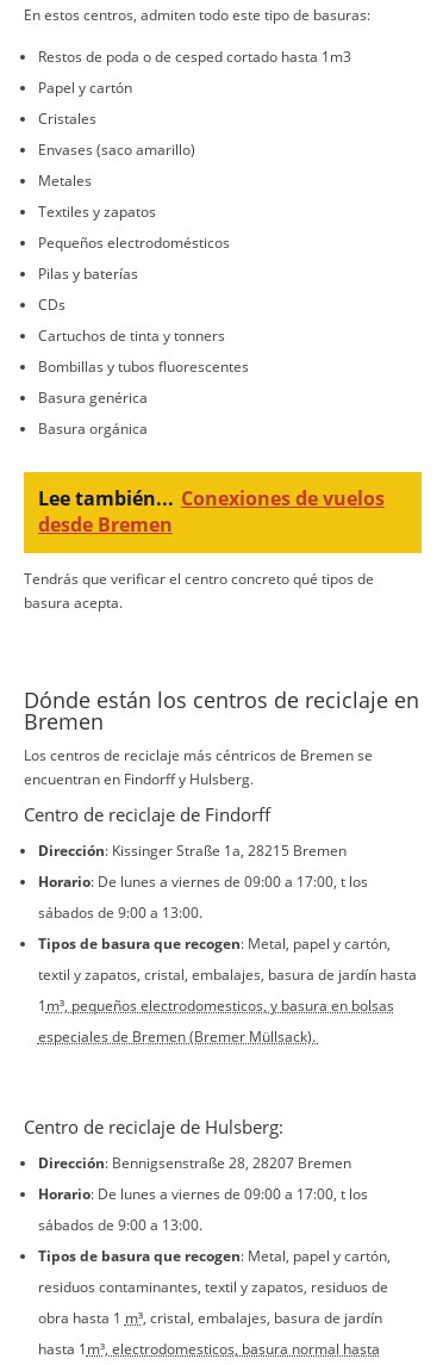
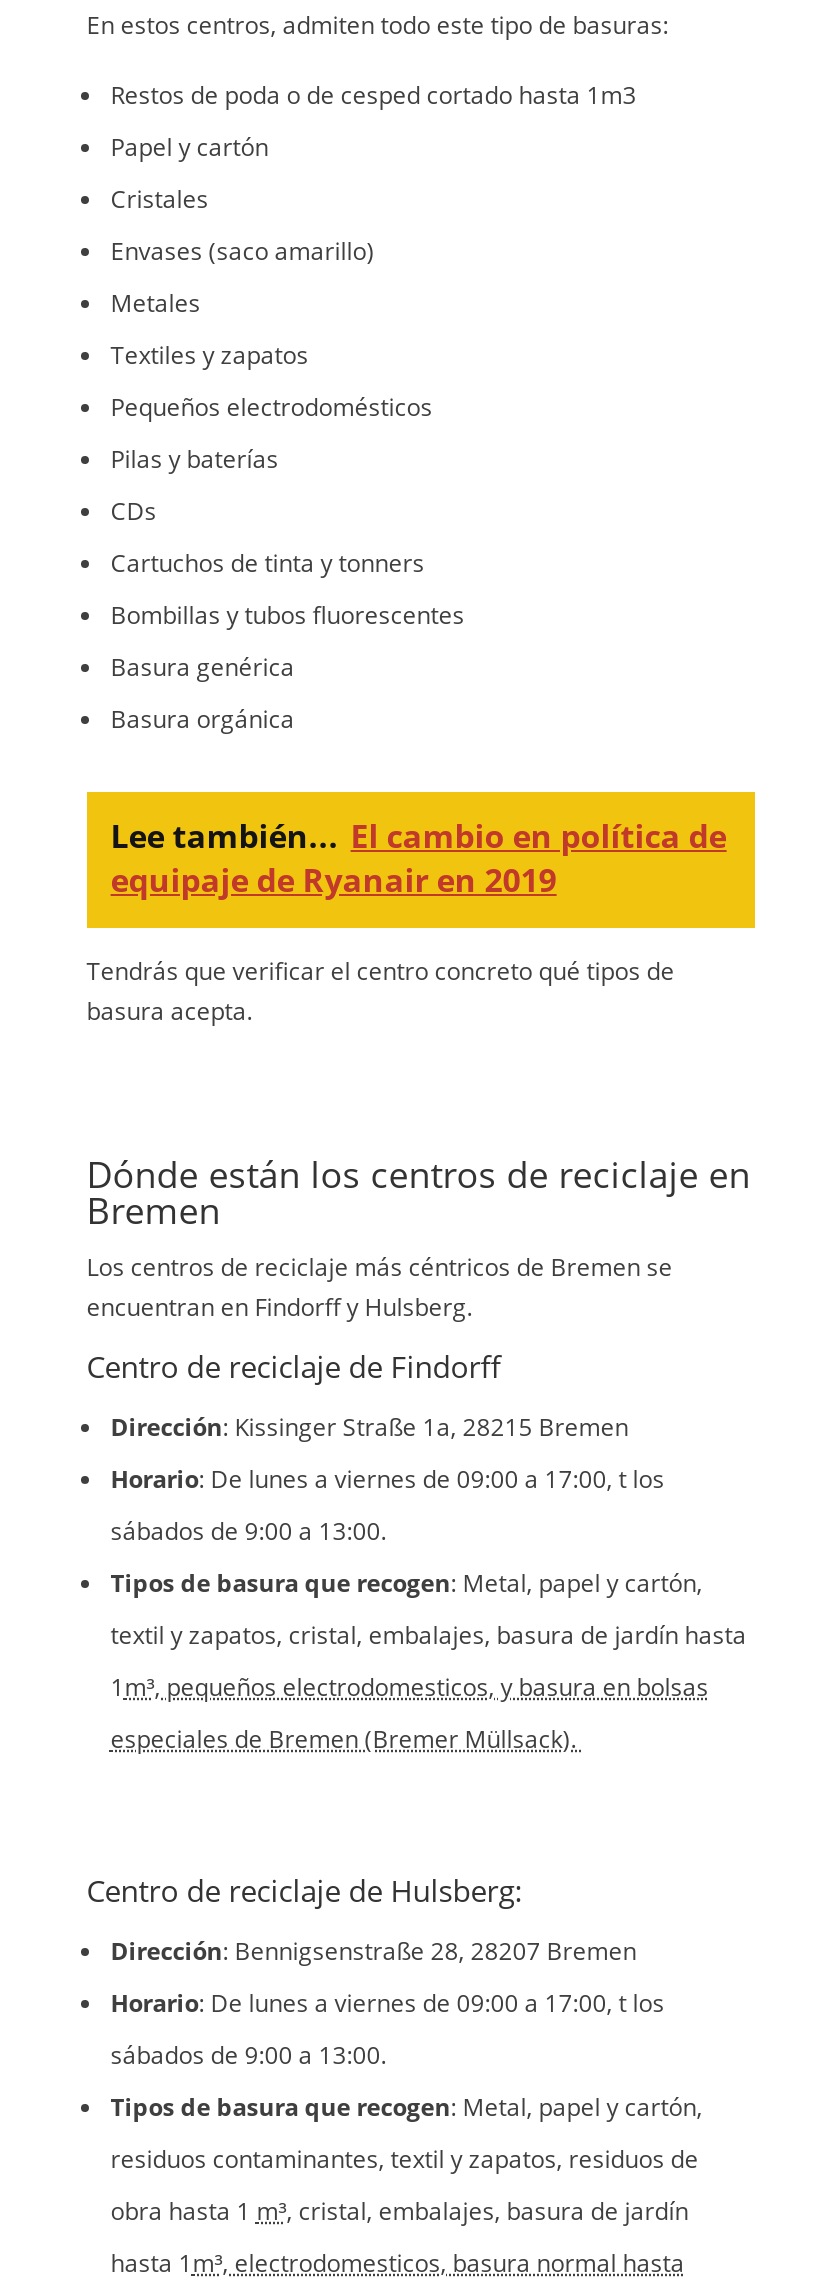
- Lee también... Conexiones de vuelos
- desde Bremen
+ Lee también... El cambio en política de
+ equipaje de Ryanair en 2019
